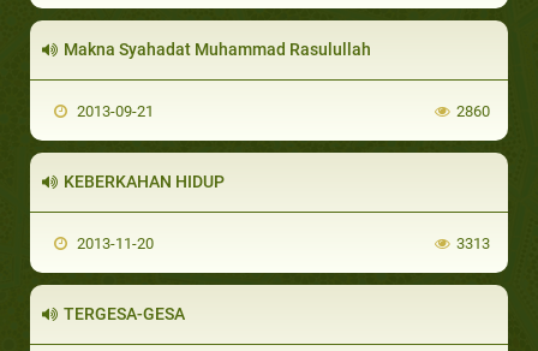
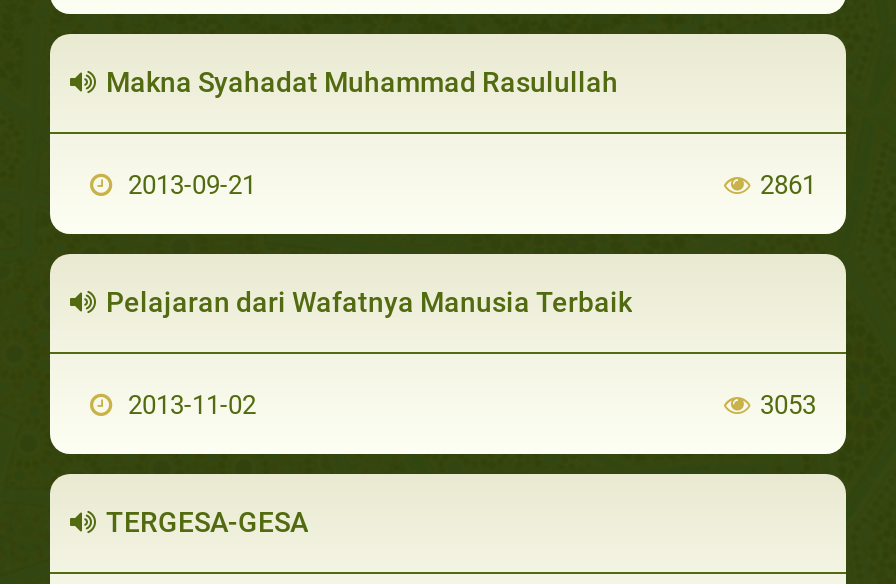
- 2860
+ 2861

- KEBERKAHAN HIDUP
+ Pelajaran dari Wafatnya Manusia Terbaik

- 2013-11-20
- 3313
+ 2013-11-02
+ 3053
